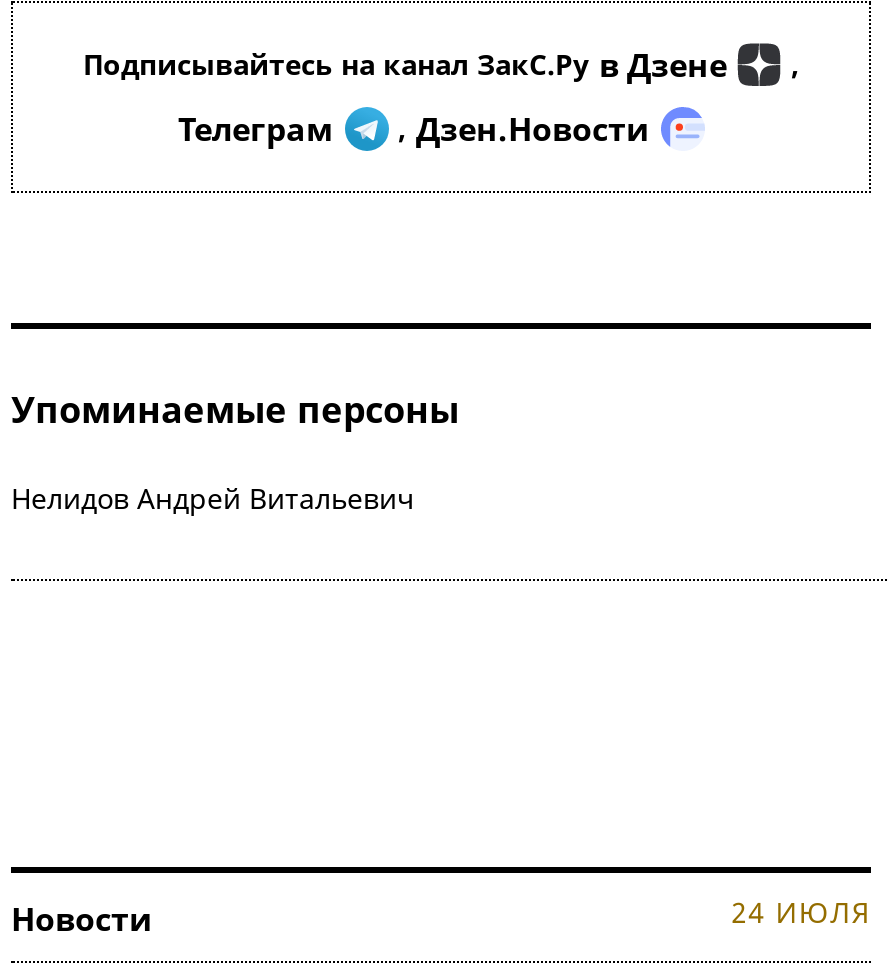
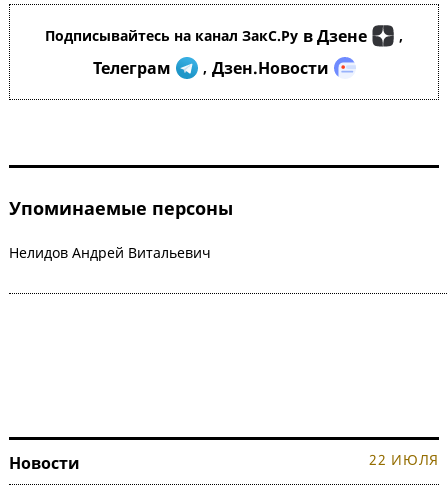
- 24 ИЮЛЯ
+ 22 ИЮЛЯ
